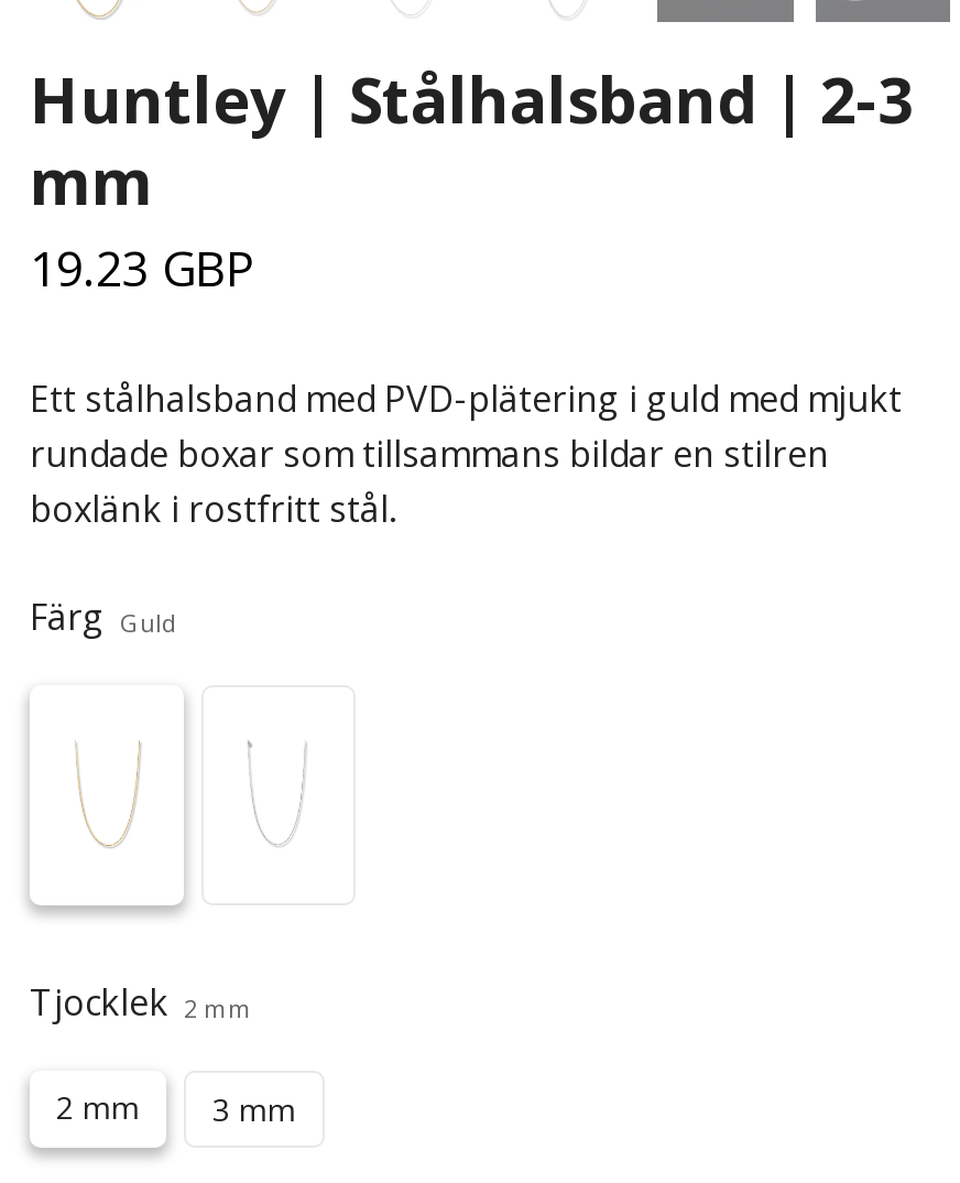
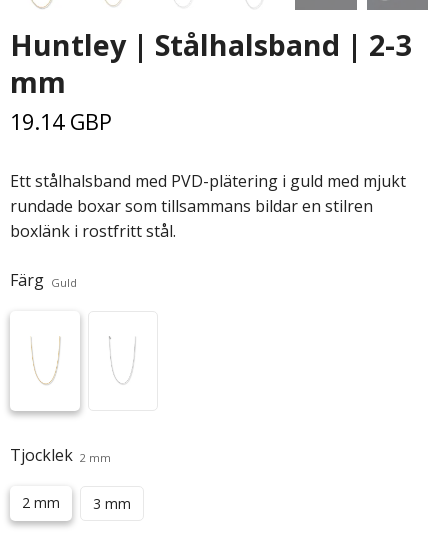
- 19.23 GBP
+ 19.14 GBP
